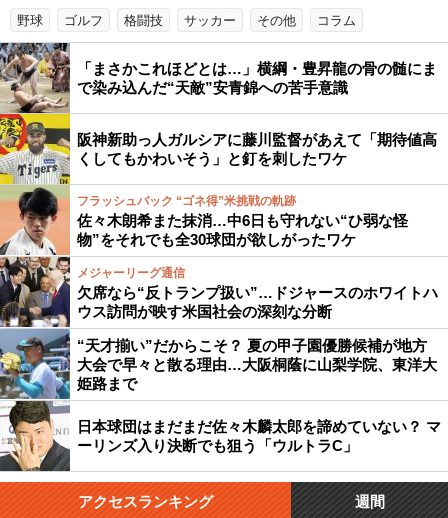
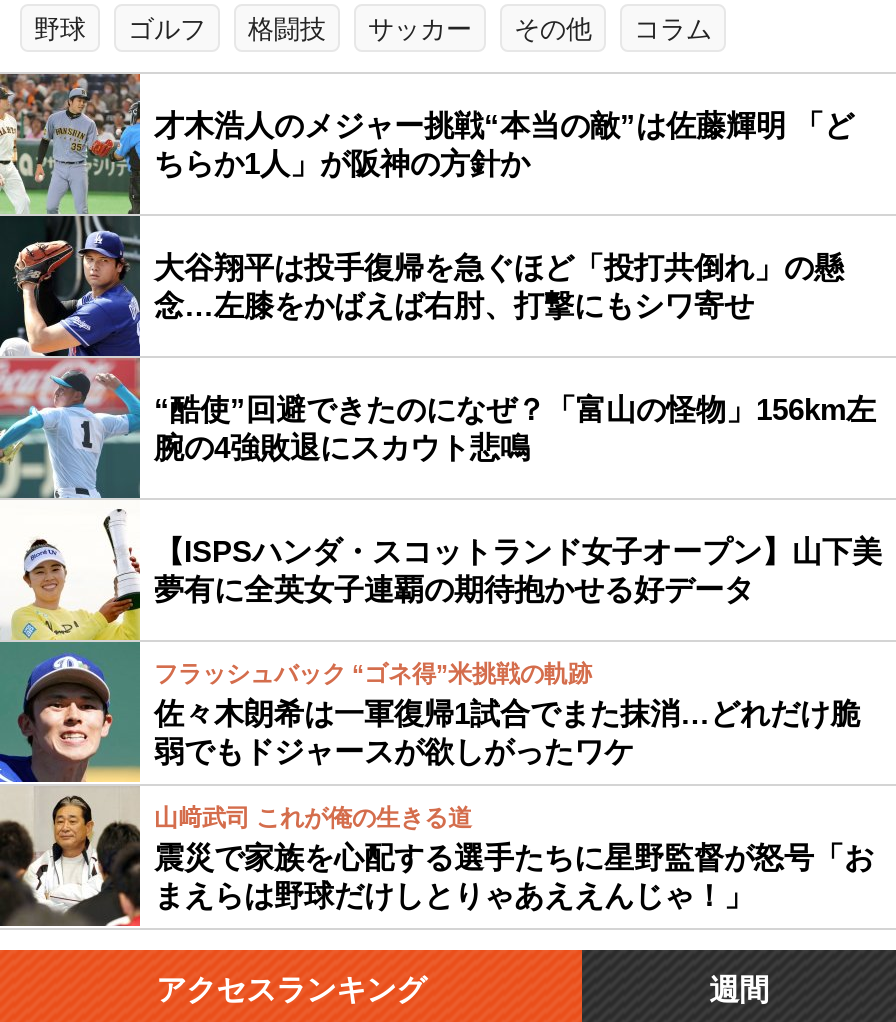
- [image]
- 「まさかこれほどとは…」横綱・豊昇龍の骨の髄にま
- で染み込んだ“天敵”安青錦への苦手意識
- 阪神新助っ人ガルシアに藤川監督があえて「期待値高
- くしてもかわいそう」と釘を刺したワケ
+ [image]
+ 才木浩人のメジャー挑戦“本当の敵”は佐藤輝明 「ど
+ ちらか1人」が阪神の方針か
+ 大谷翔平は投手復帰を急ぐほど「投打共倒れ」の懸
+ 念…左膝をかばえば右肘、打撃にもシワ寄せ
+ “酷使”回避できたのになぜ？「富山の怪物」156km左
+ 腕の4強敗退にスカウト悲鳴
+ 【ISPSハンダ・スコットランド女子オープン】山下美
+ 夢有に全英女子連覇の期待抱かせる好データ

moved down: フラッシュバック “ゴネ得”米挑戦の軌跡

- 佐々木朗希また抹消…中6日も守れない“ひ弱な怪
- 物”をそれでも全30球団が欲しがったワケ
- メジャーリーグ通信
- 欠席なら“反トランプ扱い”…ドジャースのホワイトハ
- ウス訪問が映す米国社会の深刻な分断
- “天才揃い”だからこそ？ 夏の甲子園優勝候補が地方
- 大会で早々と散る理由…大阪桐蔭に山梨学院、東洋大
- 姫路まで
- 日本球団はまだまだ佐々木麟太郎を諦めていない？ マ
- ーリンズ入り決断でも狙う「ウルトラC」
+ 佐々木朗希は一軍復帰1試合でまた抹消…どれだけ脆
+ 弱でもドジャースが欲しがったワケ
+ 山﨑武司 これが俺の生きる道
+ 震災で家族を心配する選手たちに星野監督が怒号「お
+ まえらは野球だけしとりゃあええんじゃ！」
